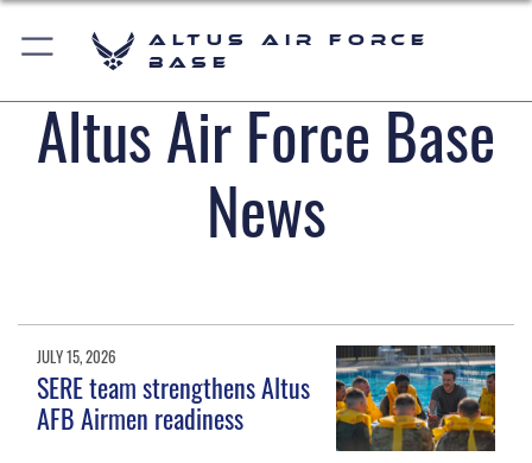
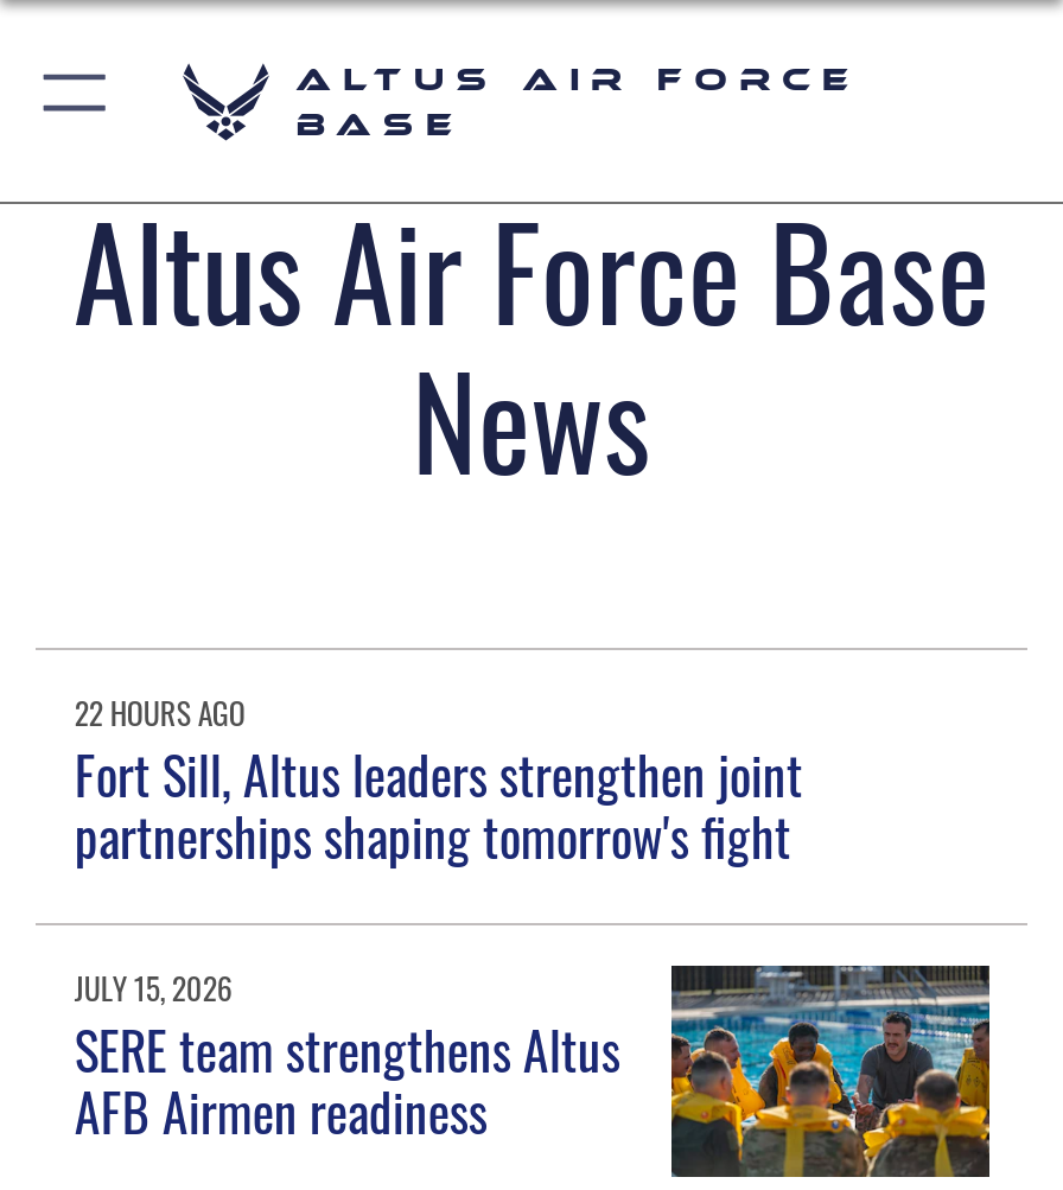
+ 22 HOURS AGO
+ Fort Sill, Altus leaders strengthen joint
+ partnerships shaping tomorrow's fight
